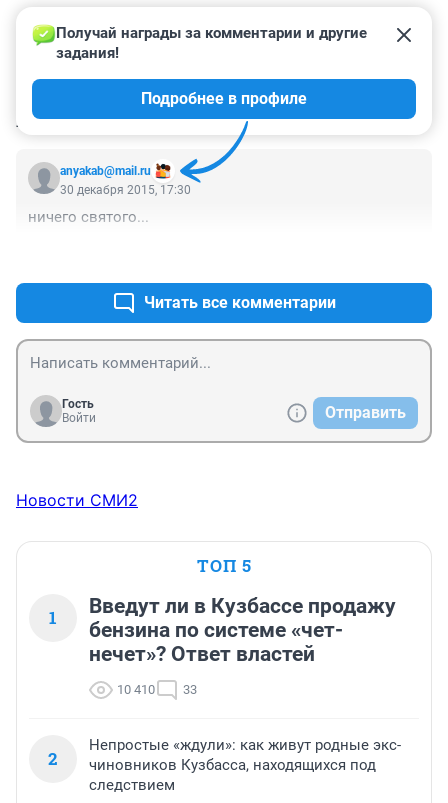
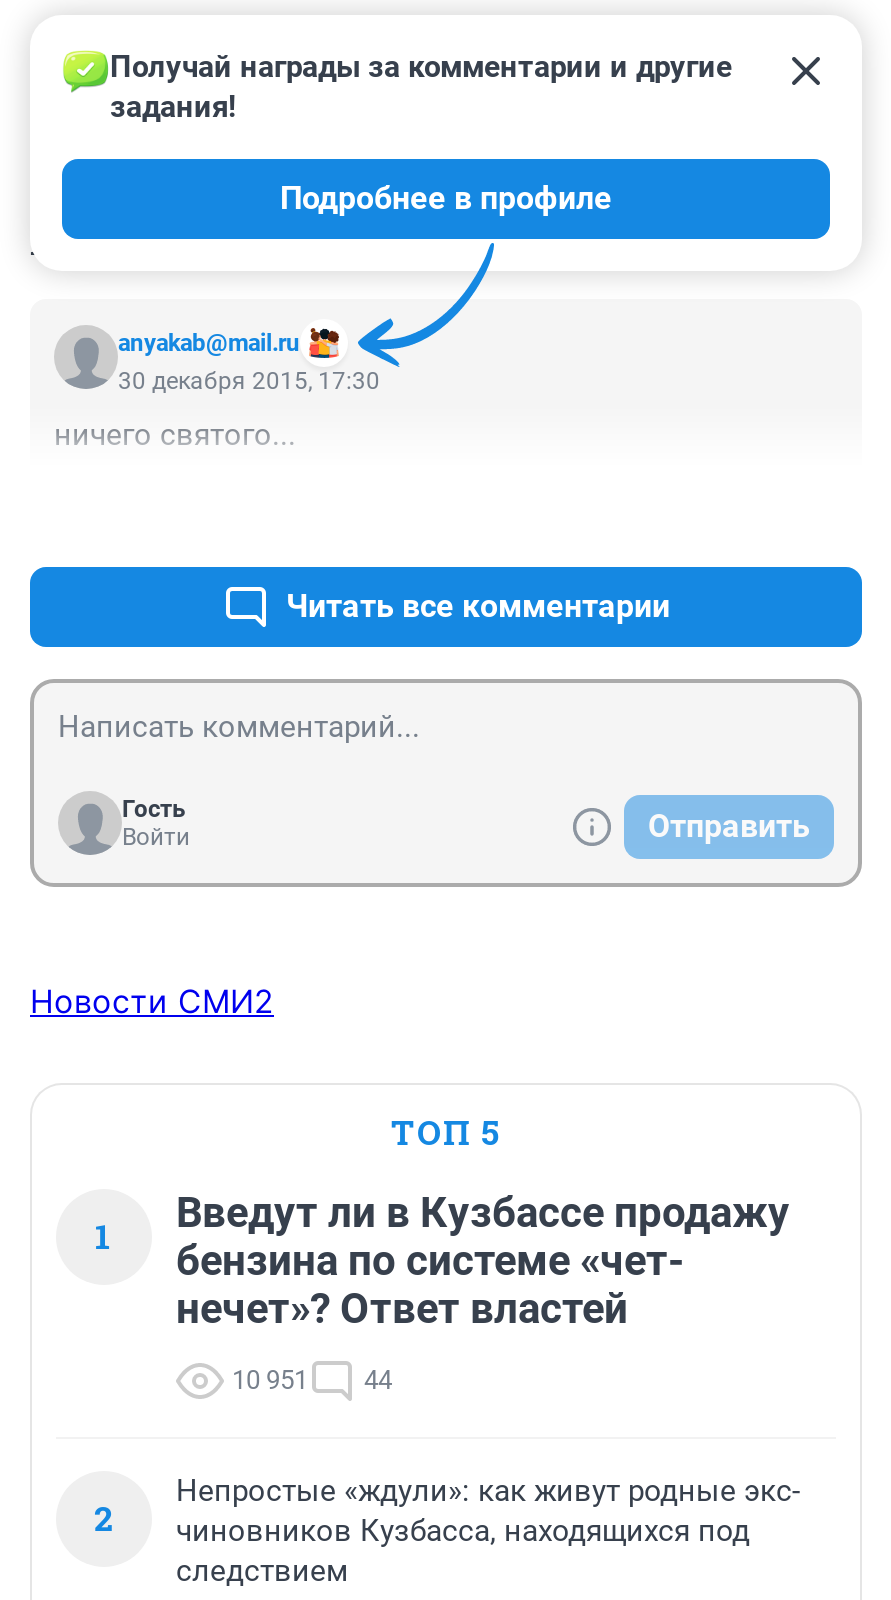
- 10 410
+ 10 951

- 33
+ 44
